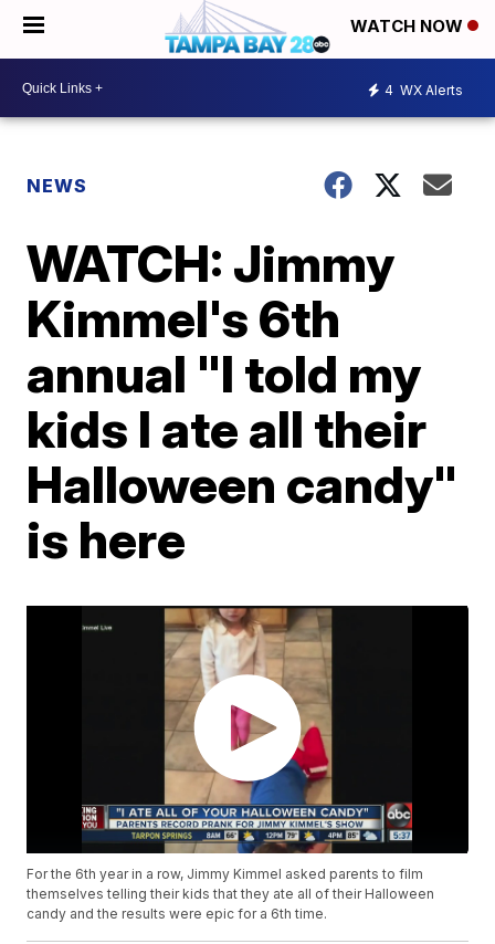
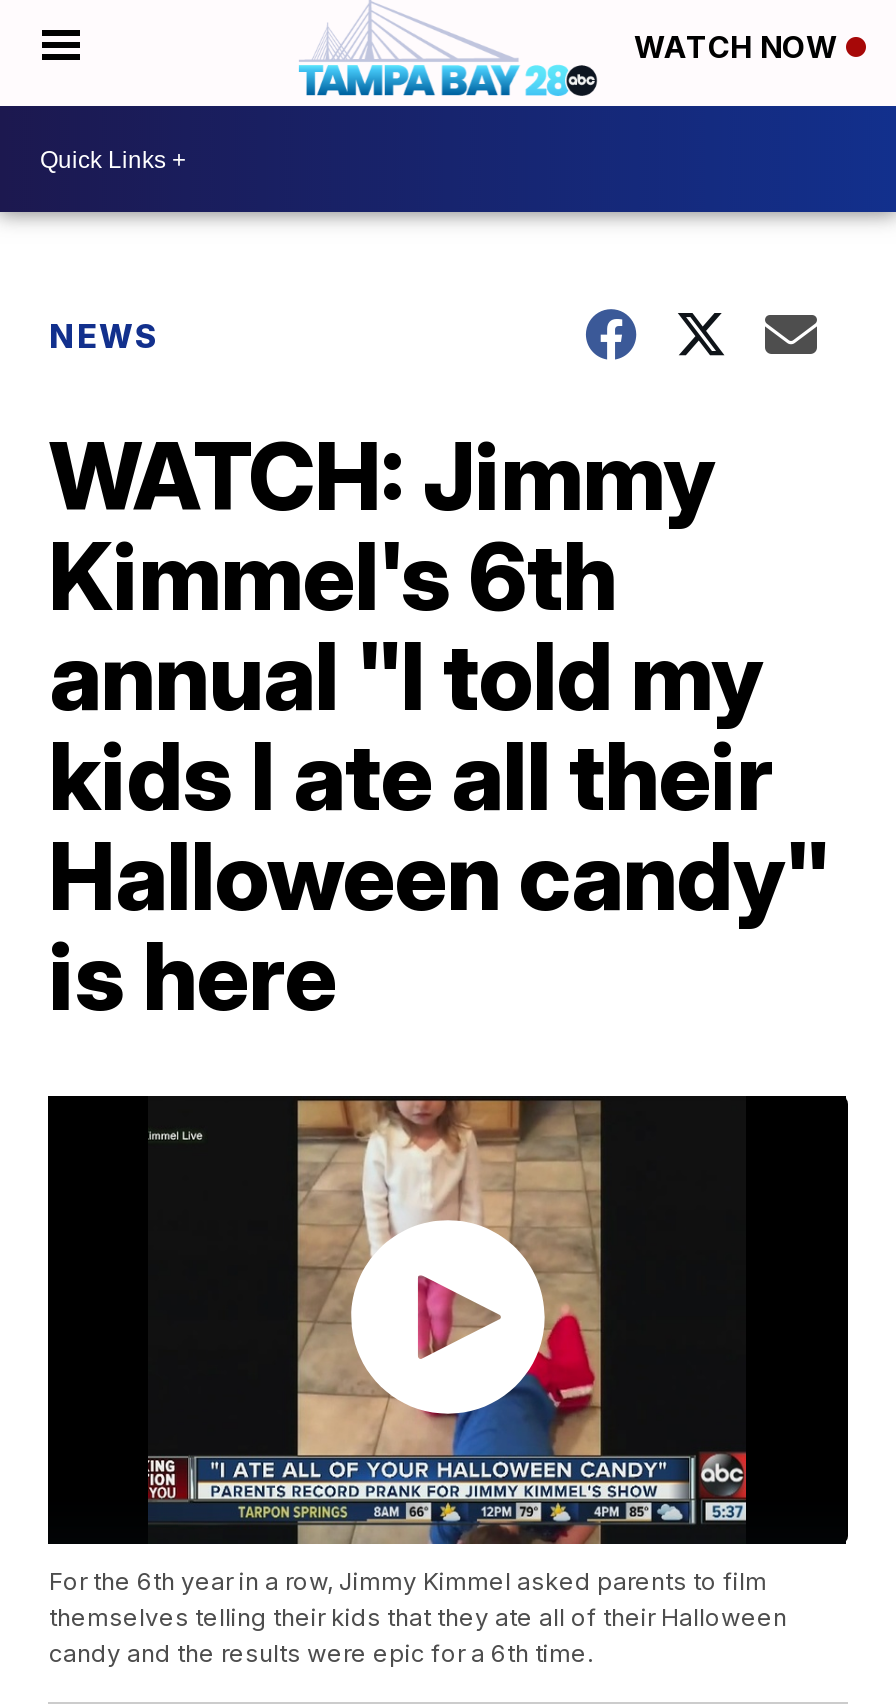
- 4 WX Alerts
